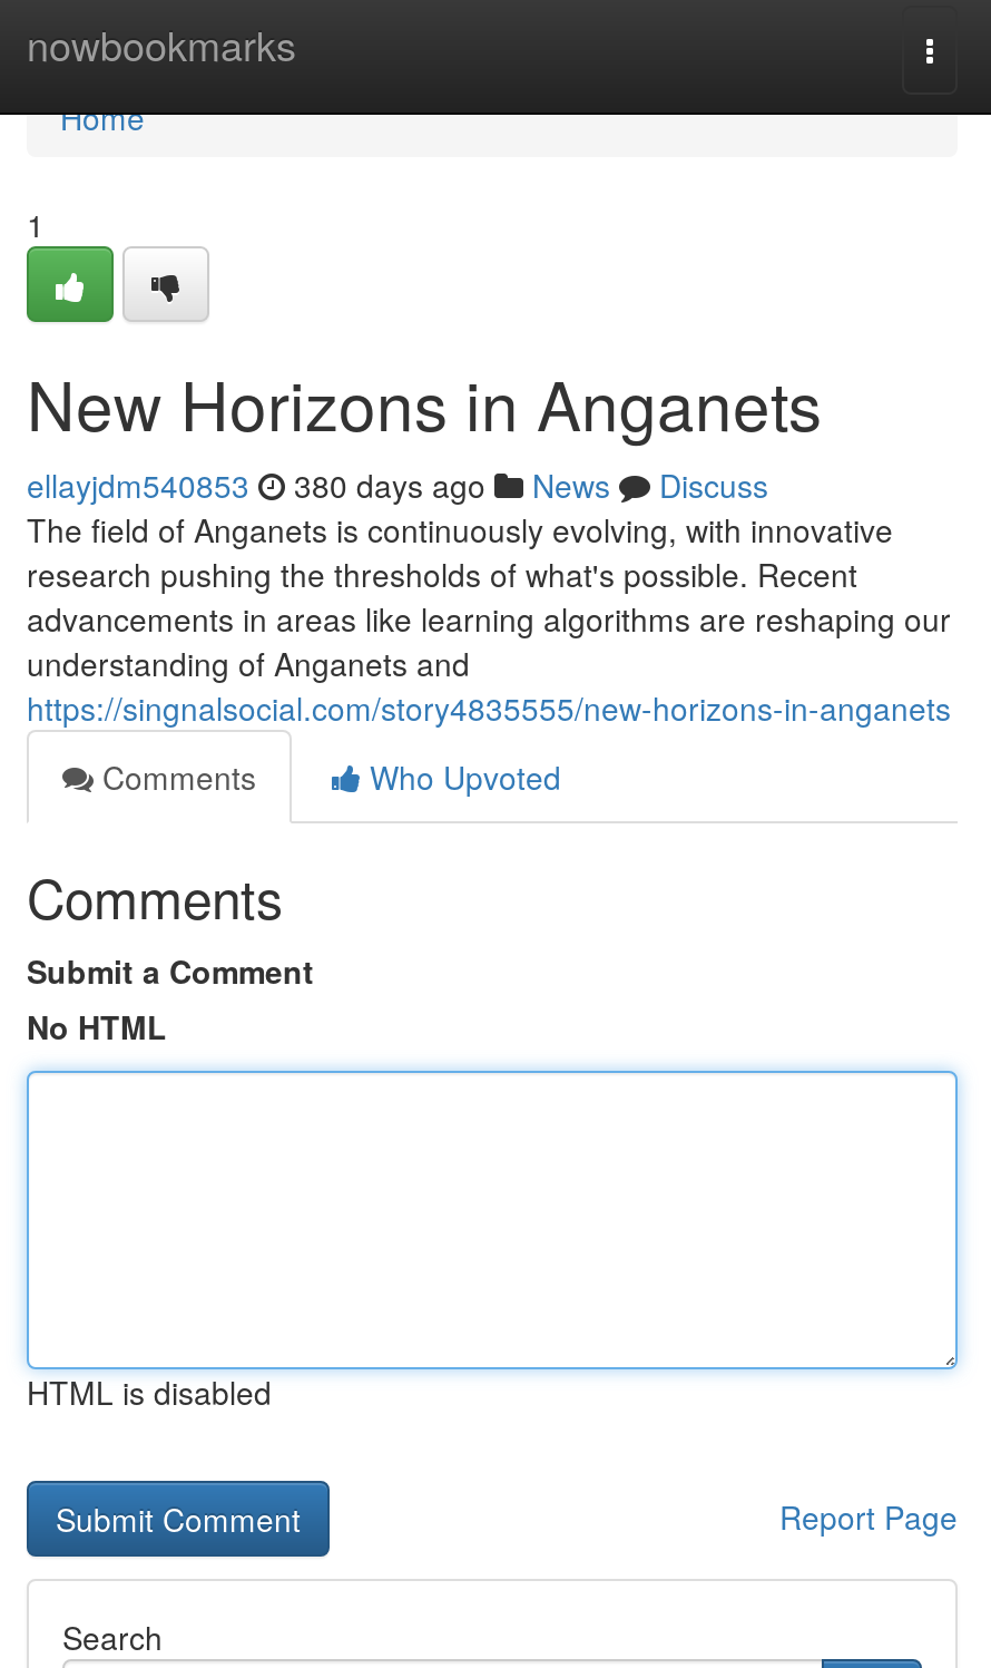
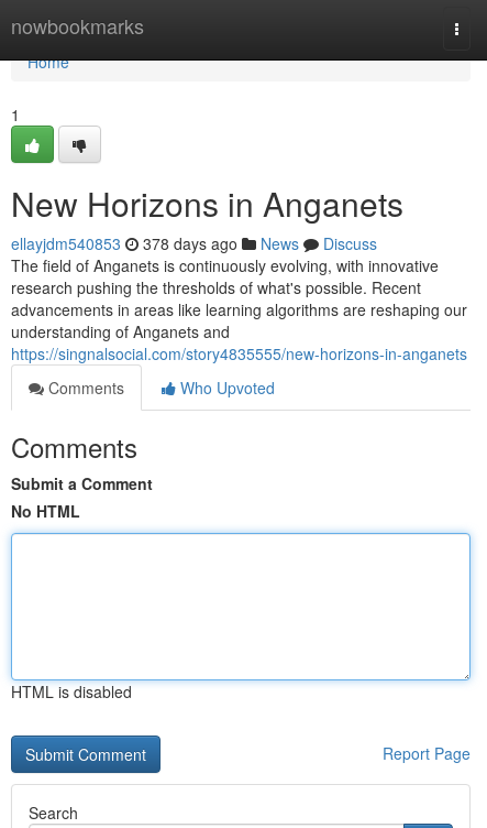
- ellayjdm540853 380 days ago News Discuss
+ ellayjdm540853 378 days ago News Discuss
